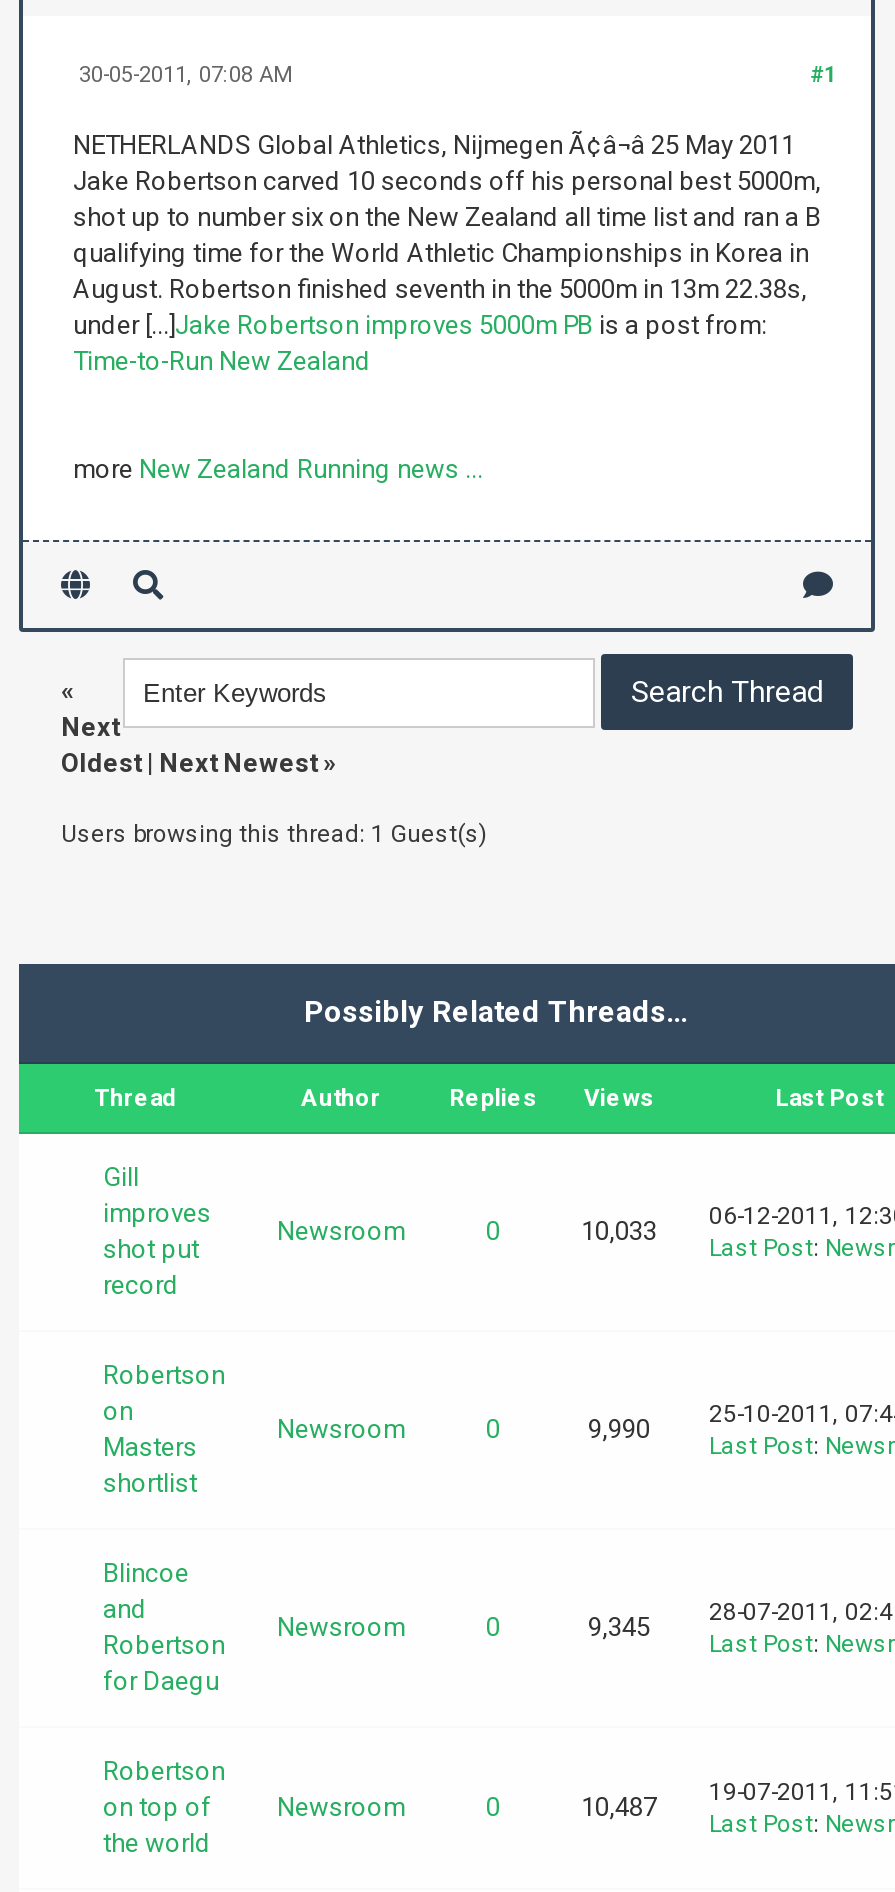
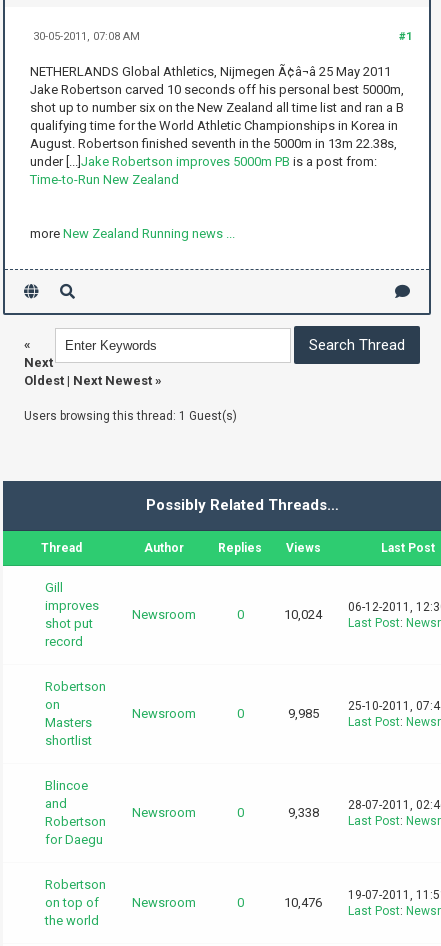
- 10,033
+ 10,024

- 9,990
+ 9,985

- 9,345
+ 9,338

- 10,487
+ 10,476
